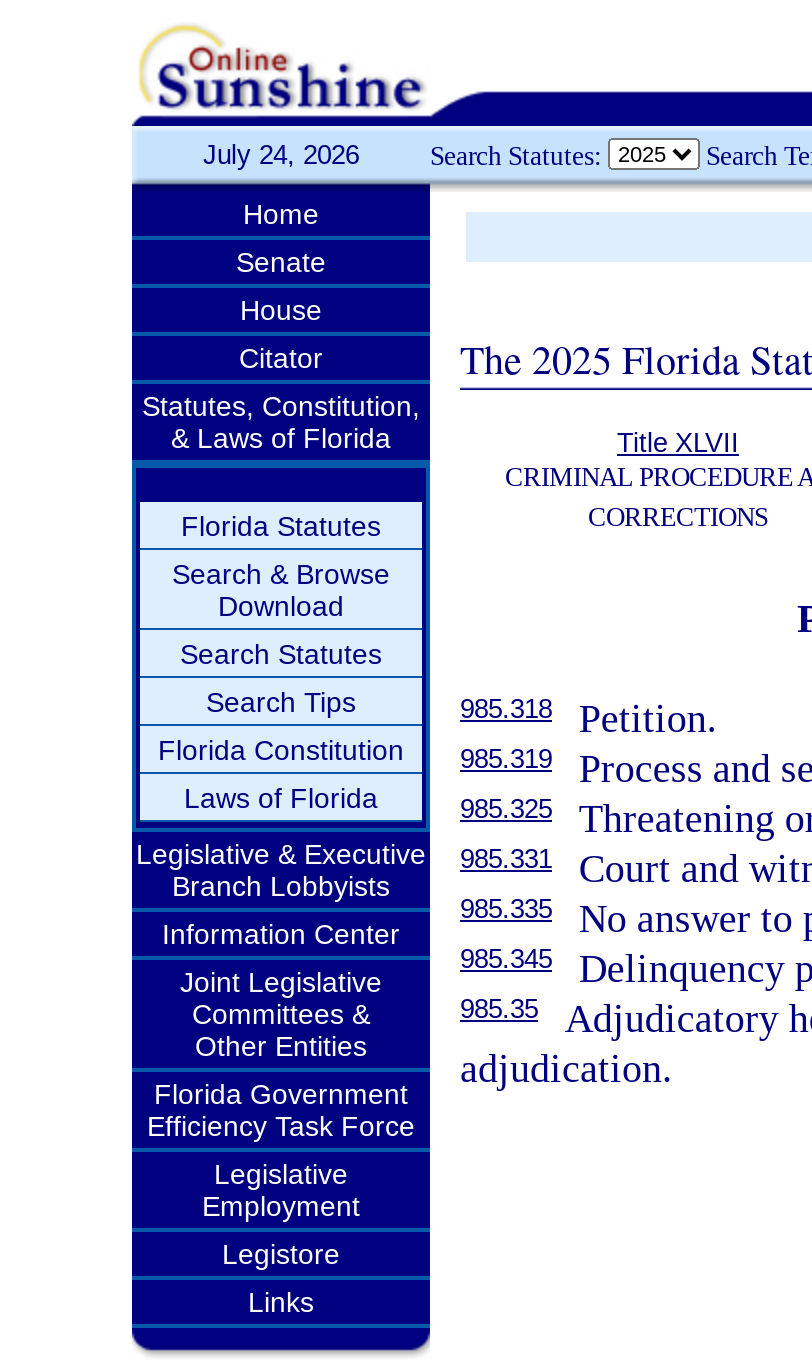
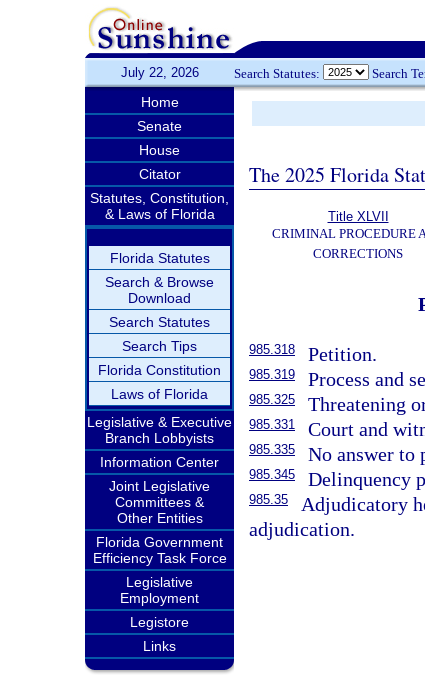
- July 24, 2026
+ July 22, 2026
